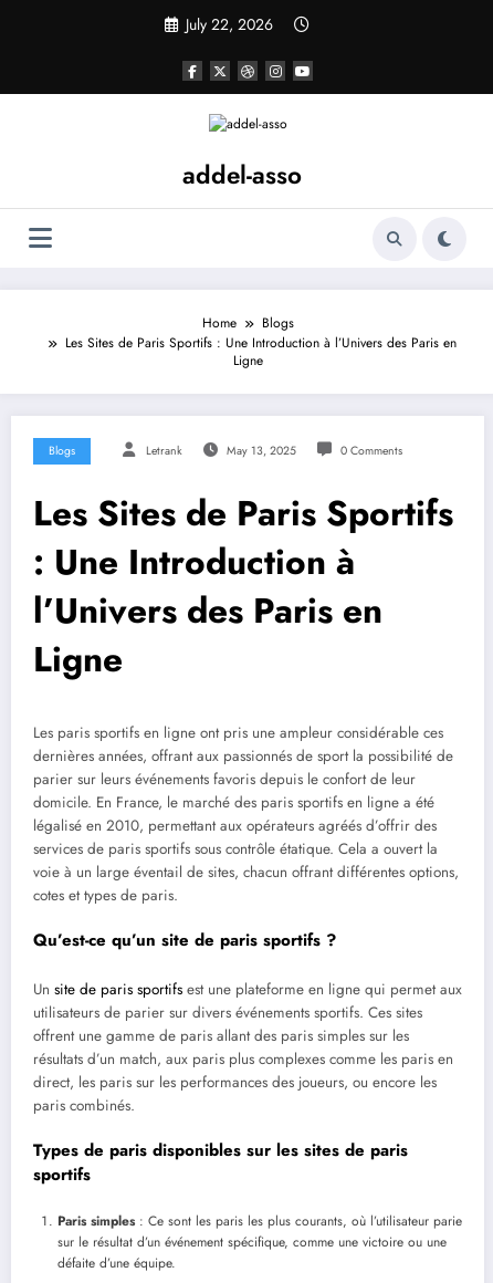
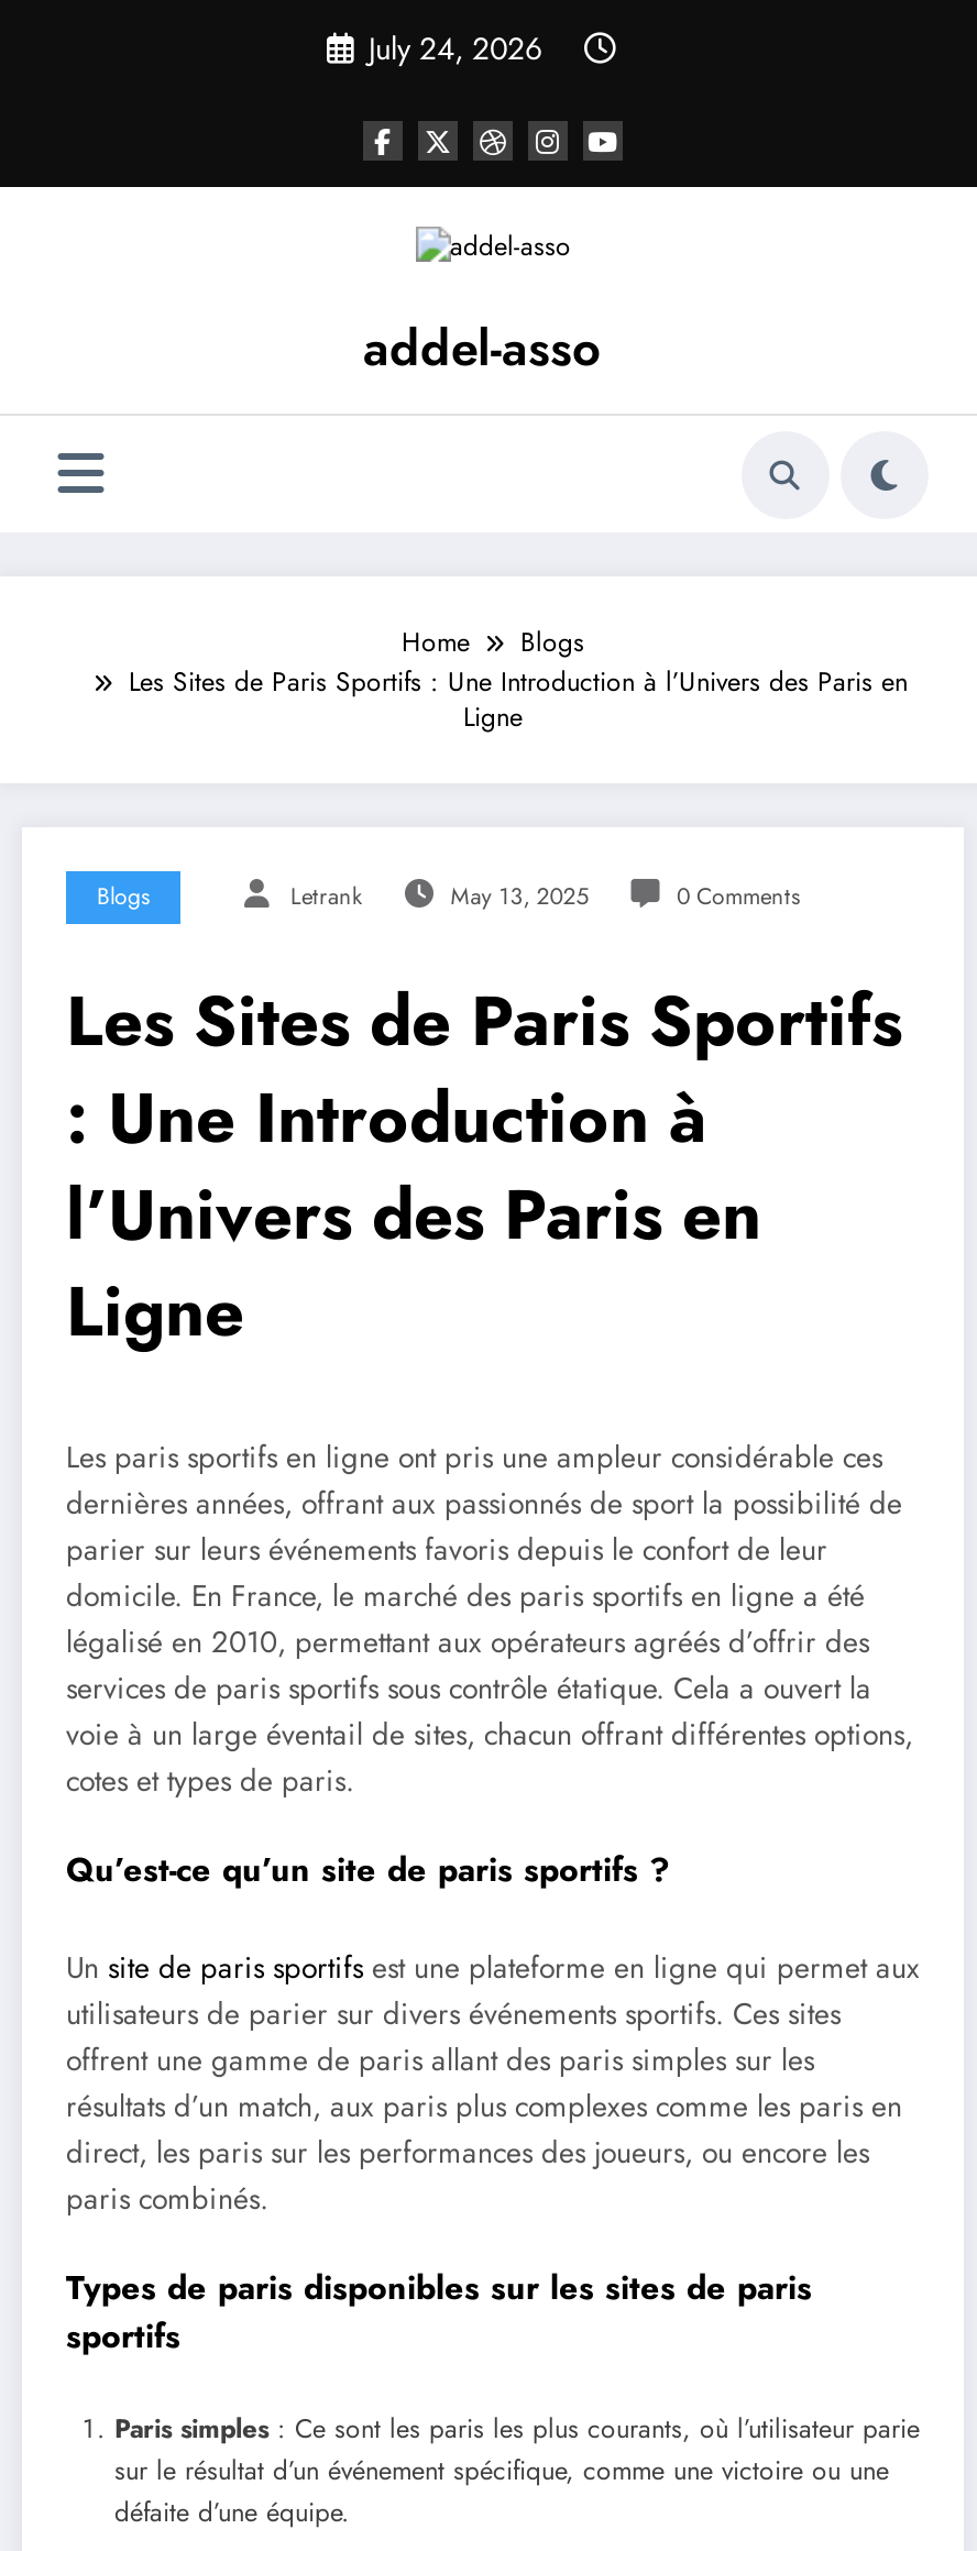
- July 22, 2026
+ July 24, 2026
